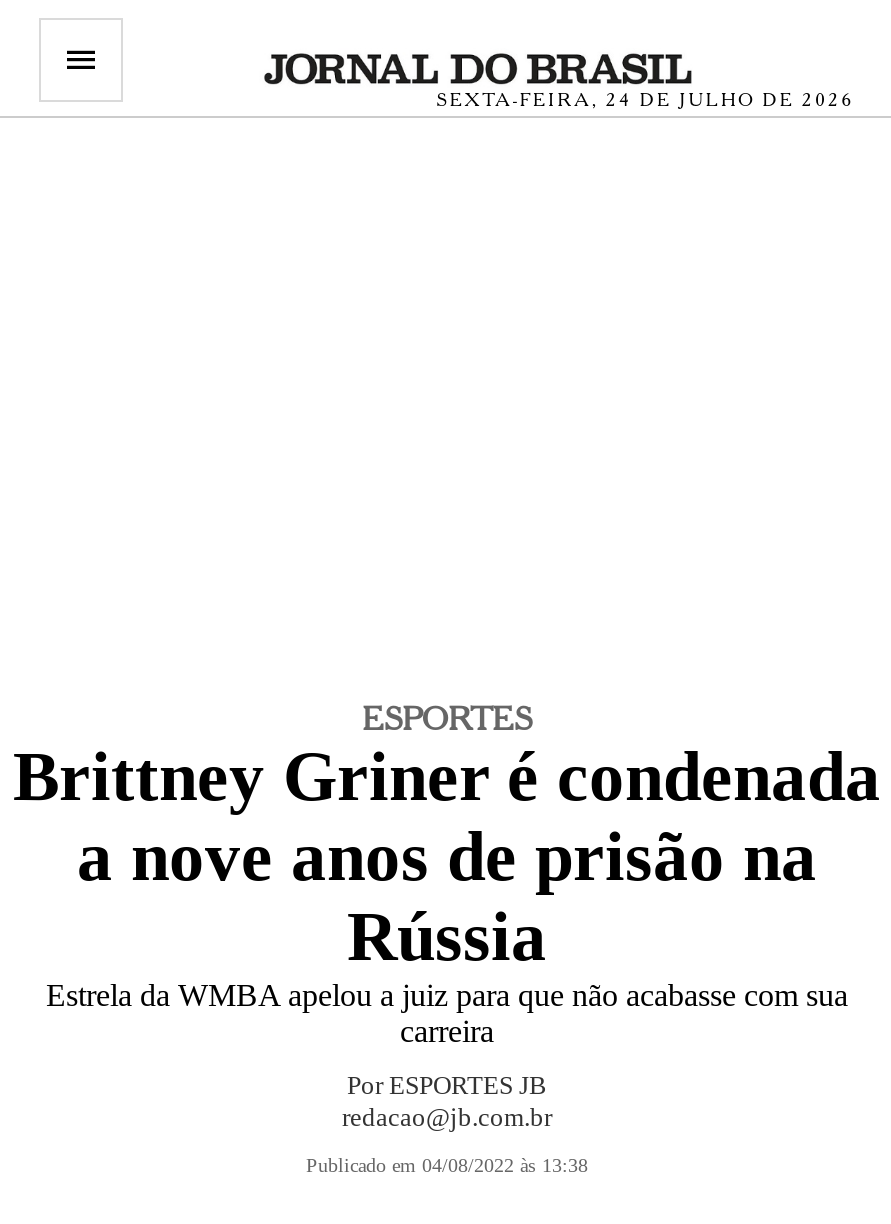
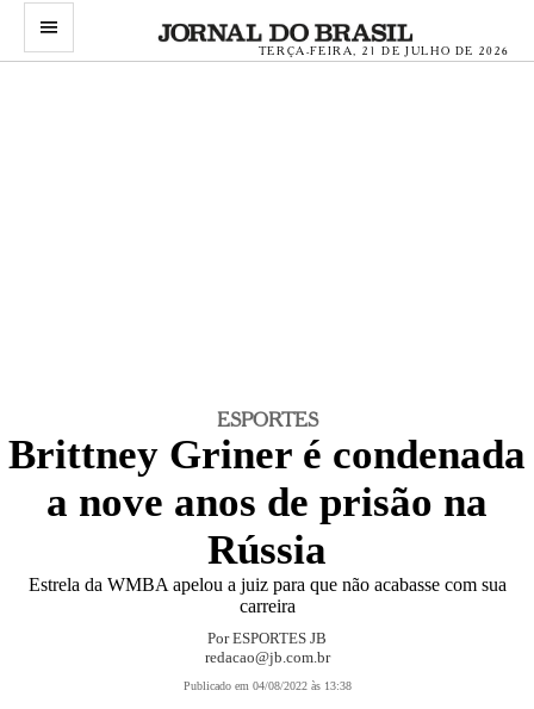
- SEXTA-FEIRA, 24 DE JULHO DE 2026
+ TERÇA-FEIRA, 21 DE JULHO DE 2026
